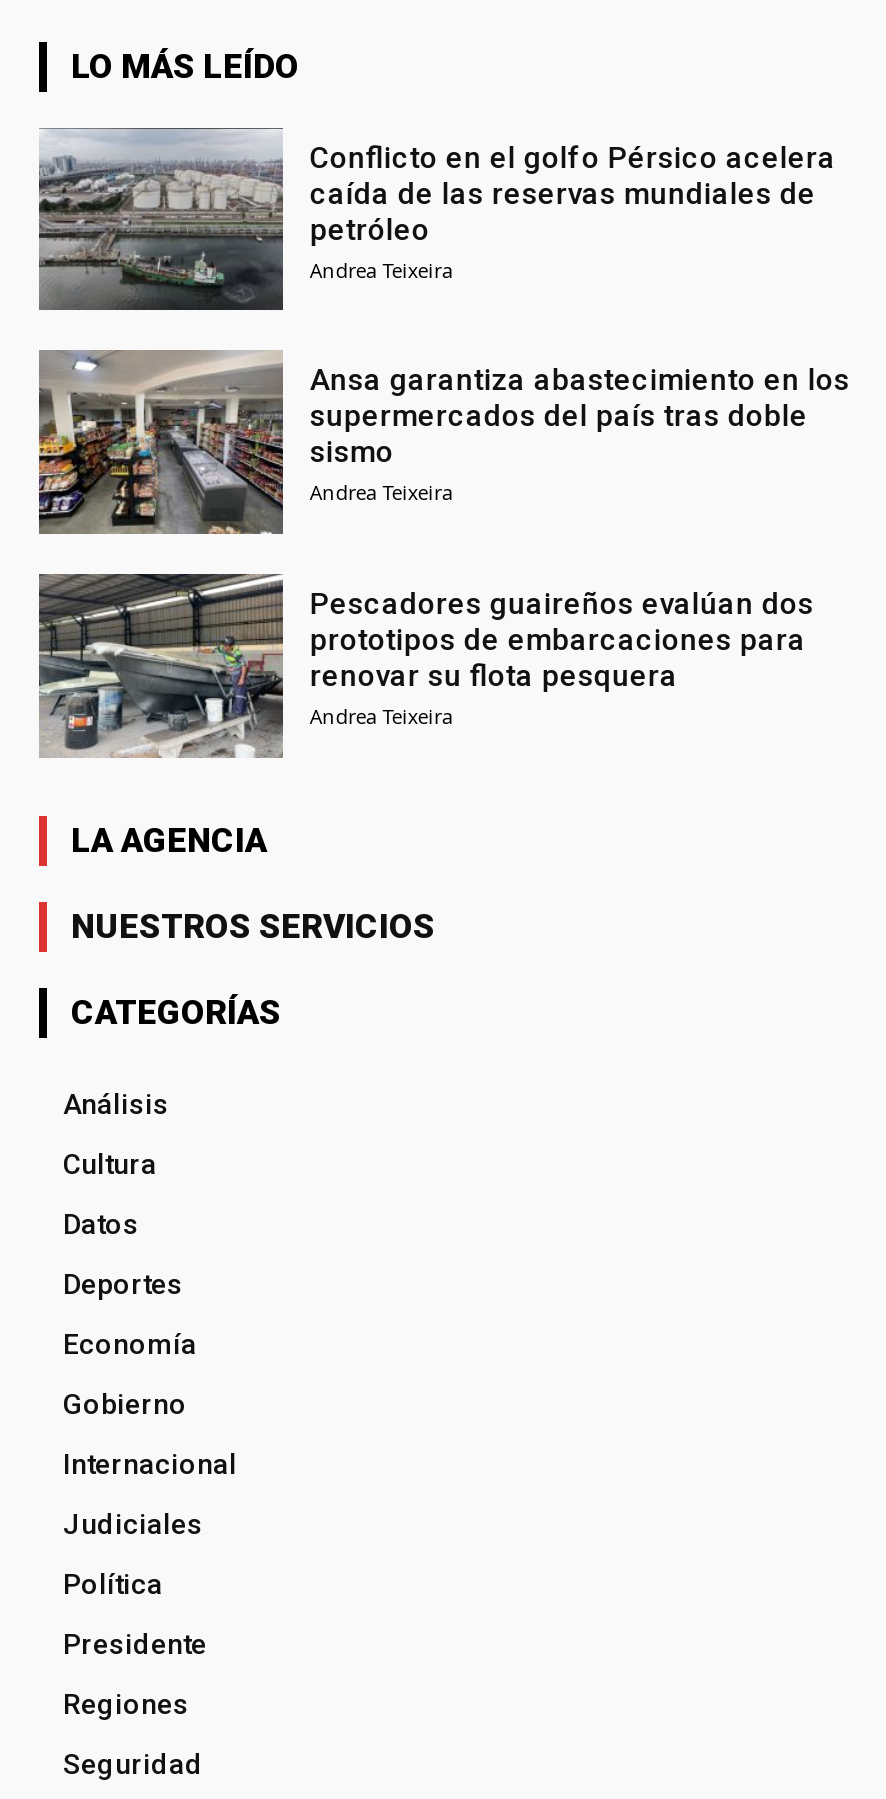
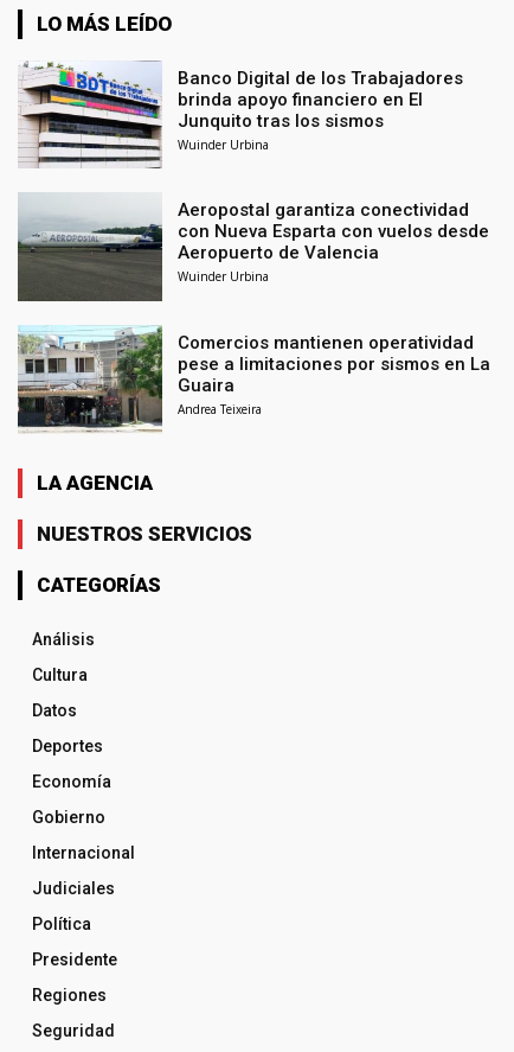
- [image]
- Conflicto en el golfo Pérsico acelera
- caída de las reservas mundiales de
- petróleo
- Andrea Teixeira
+ [image]
+ Banco Digital de los Trabajadores
+ brinda apoyo financiero en El
+ Junquito tras los sismos
+ Wuinder Urbina

- [image]
- Ansa garantiza abastecimiento en los
- supermercados del país tras doble
- sismo
- Andrea Teixeira
+ [image]
+ Aeropostal garantiza conectividad
+ con Nueva Esparta con vuelos desde
+ Aeropuerto de Valencia
+ Wuinder Urbina

- [image]
- Pescadores guaireños evalúan dos
- prototipos de embarcaciones para
- renovar su flota pesquera
+ [image]
+ Comercios mantienen operatividad
+ pese a limitaciones por sismos en La
+ Guaira
